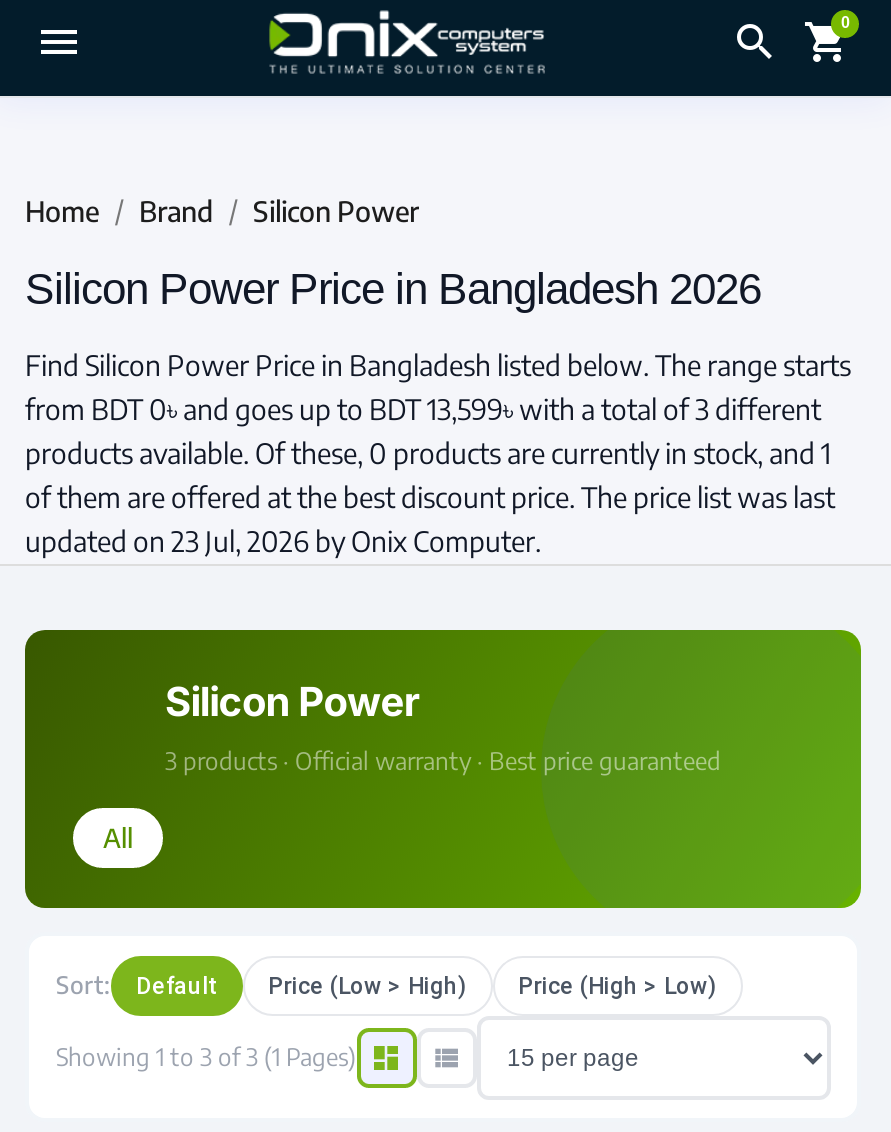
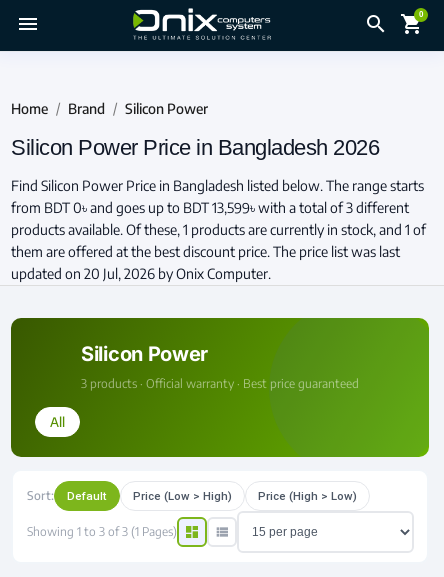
- products available. Of these, 0 products are currently in stock, and 1
- of them are offered at the best discount price. The price list was last
- updated on 23 Jul, 2026 by Onix Computer.
+ products available. Of these, 1 products are currently in stock, and 1 of
+ them are offered at the best discount price. The price list was last
+ updated on 20 Jul, 2026 by Onix Computer.
